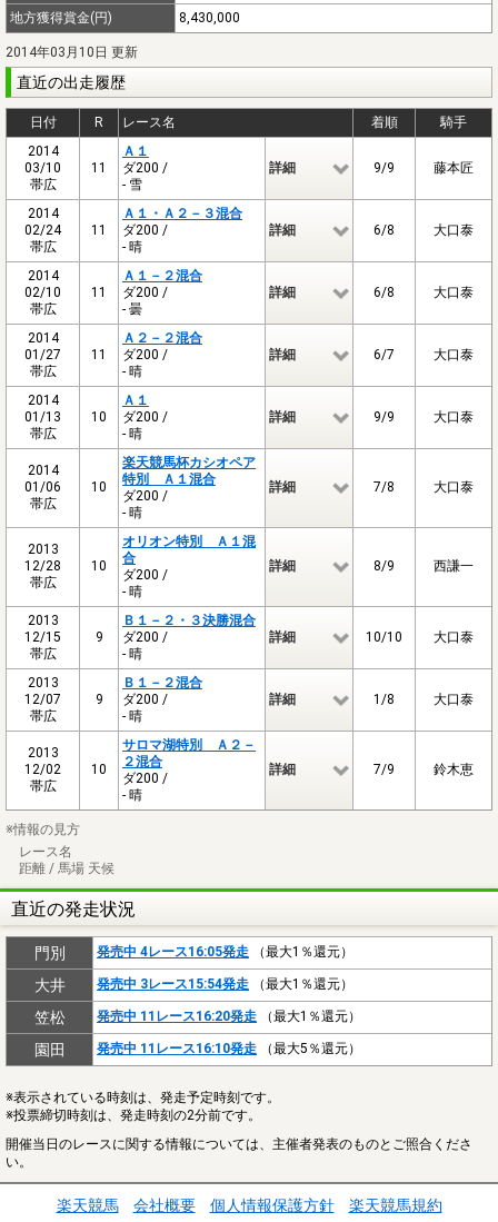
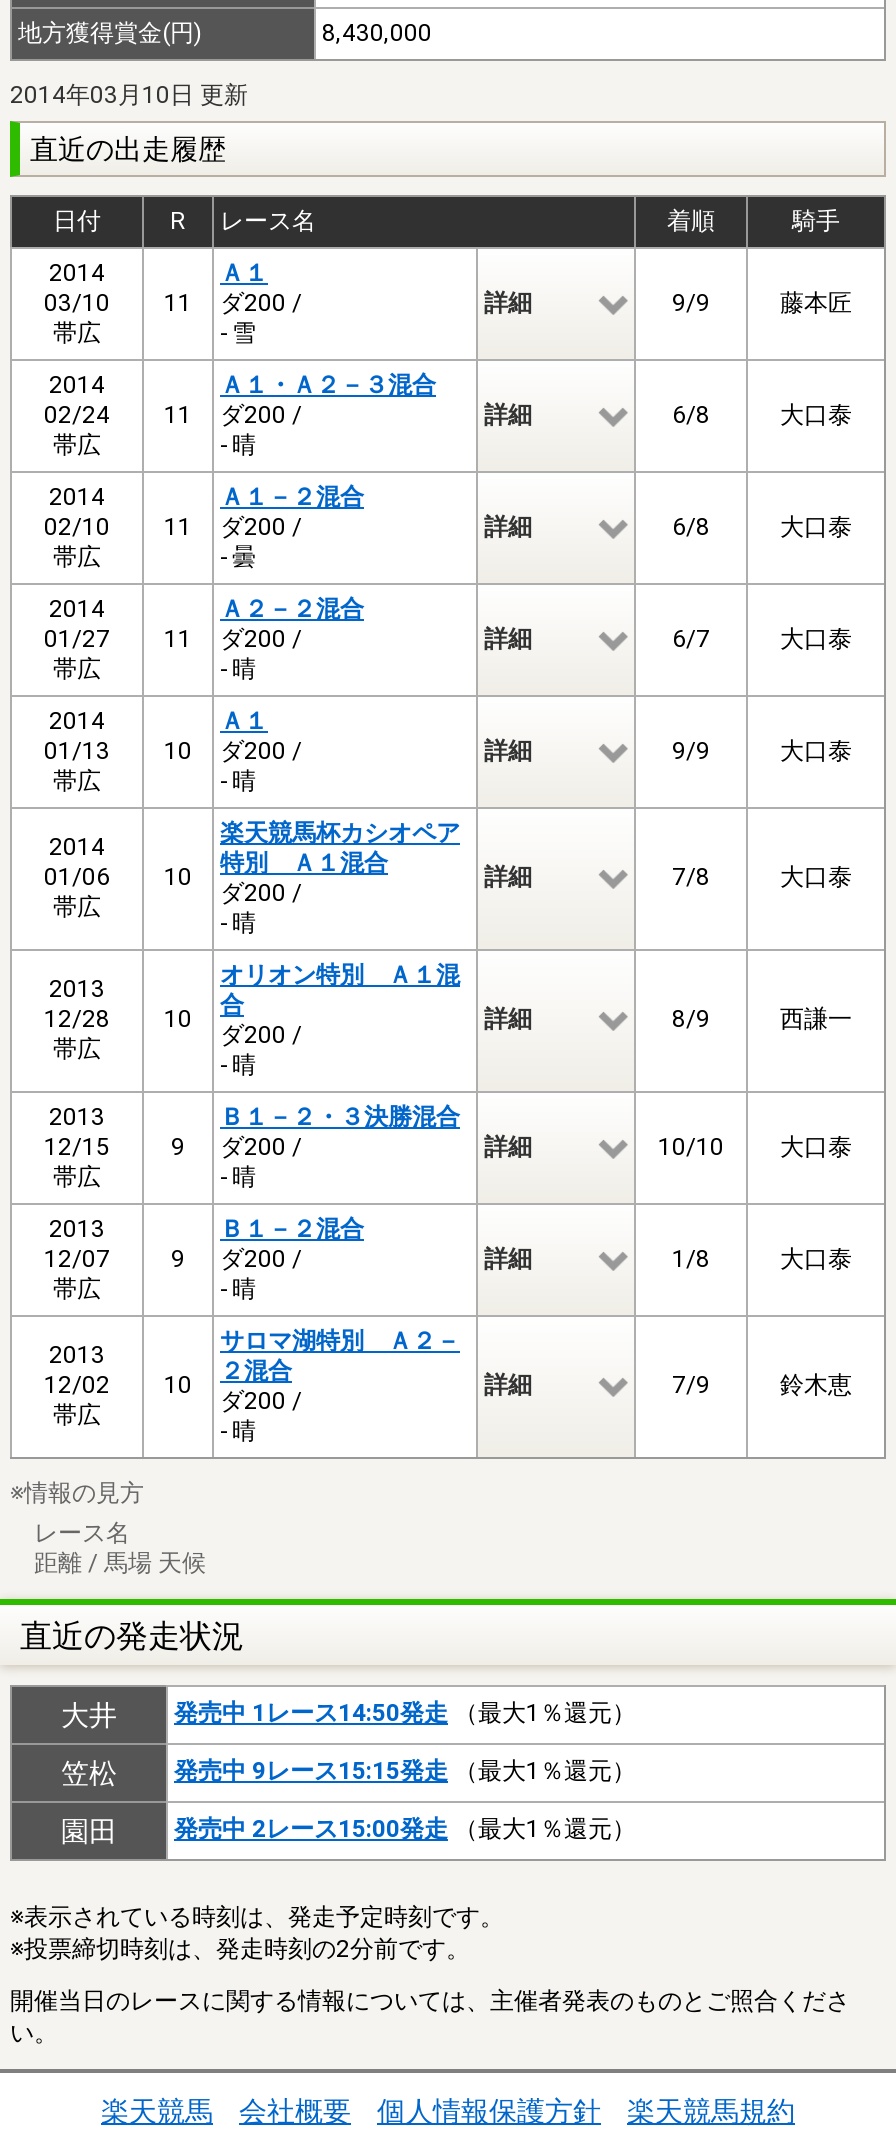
- 門別
- 発売中 4レース16:05発走（最大1％還元）

- 発売中 3レース15:54発走（最大1％還元）
+ 発売中 1レース14:50発走（最大1％還元）

- 発売中 11レース16:20発走（最大1％還元）
+ 発売中 9レース15:15発走（最大1％還元）

- 発売中 11レース16:10発走（最大5％還元）
+ 発売中 2レース15:00発走（最大1％還元）
